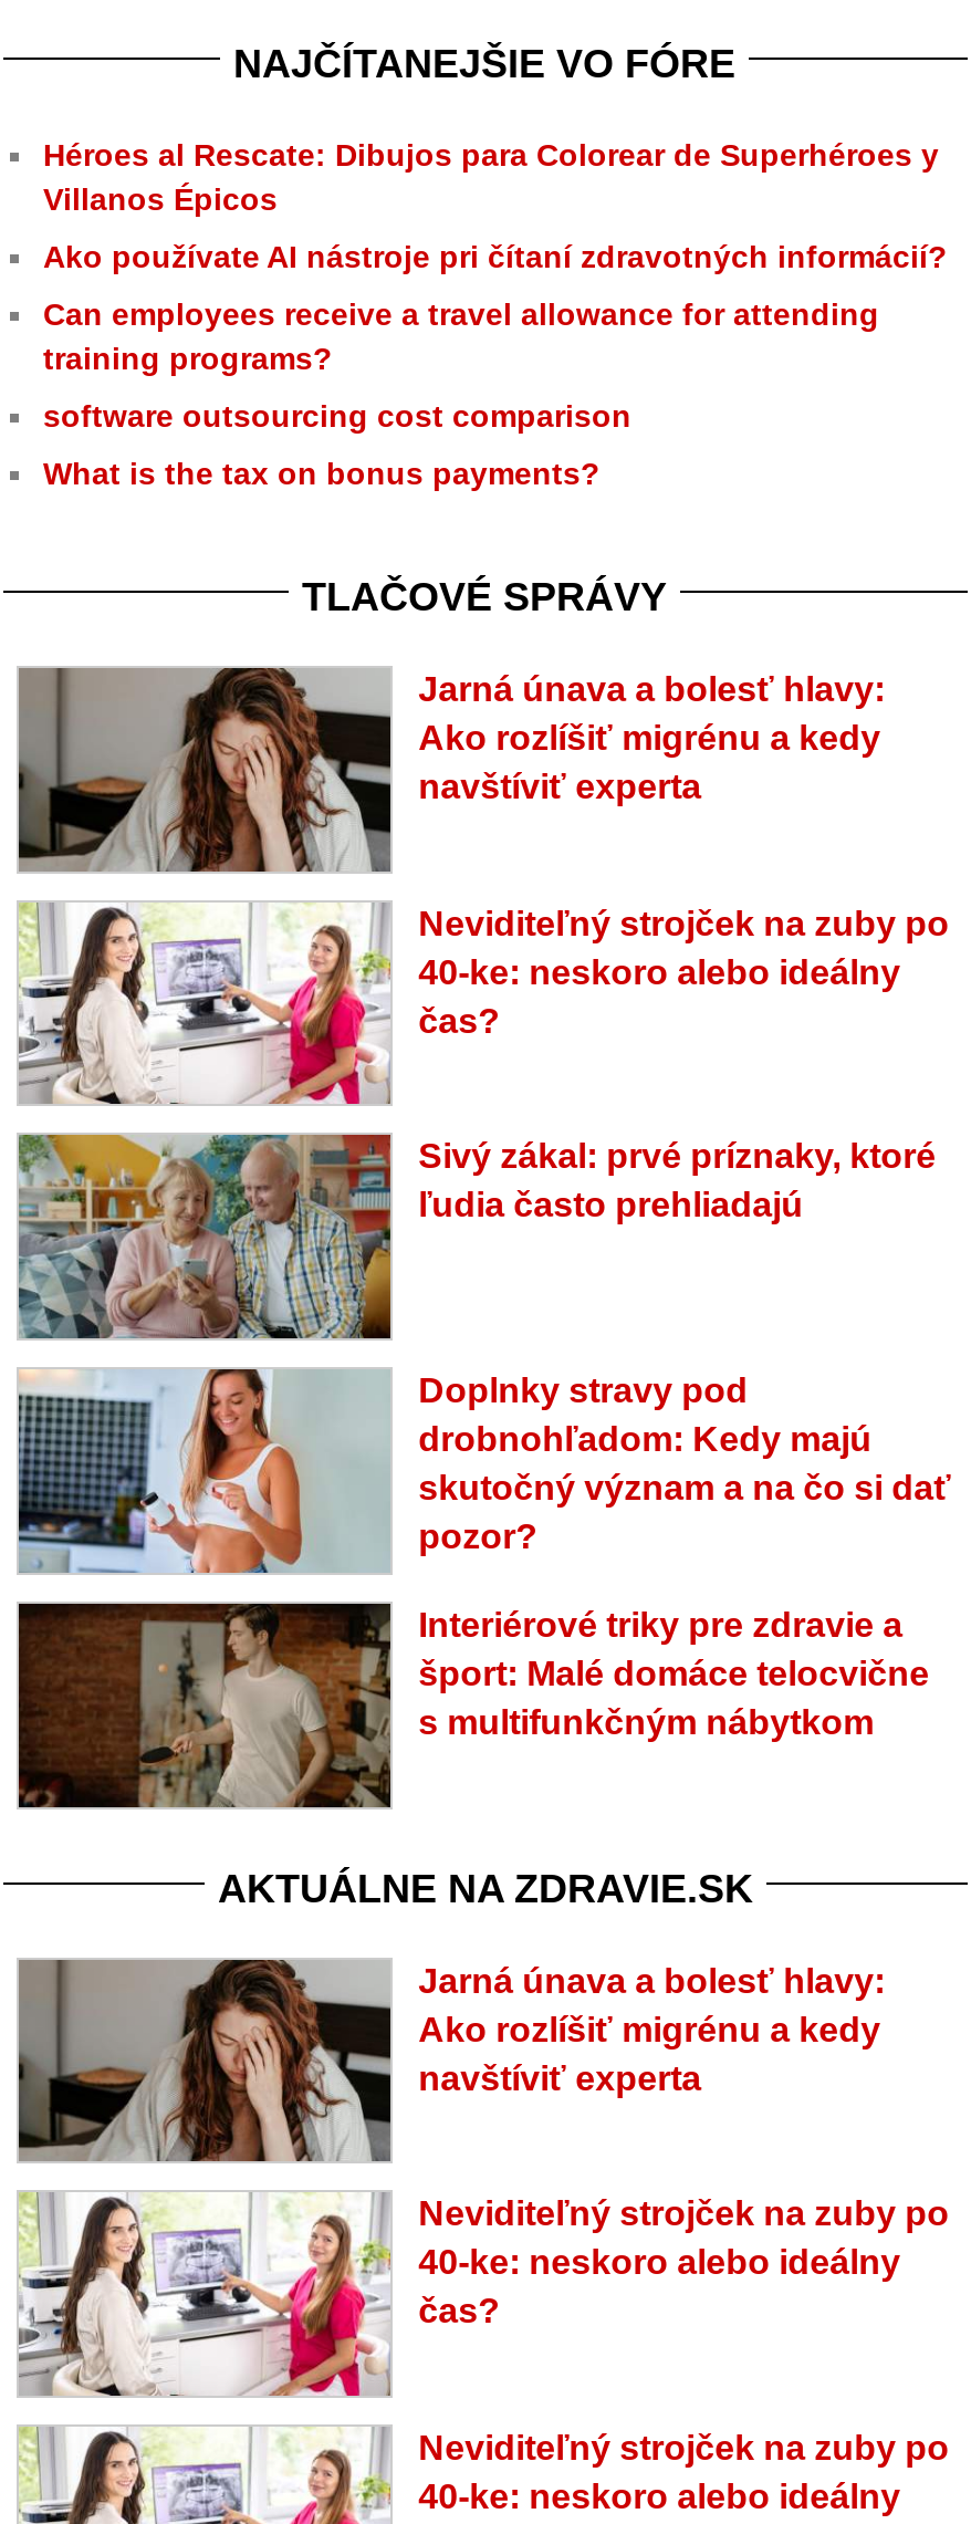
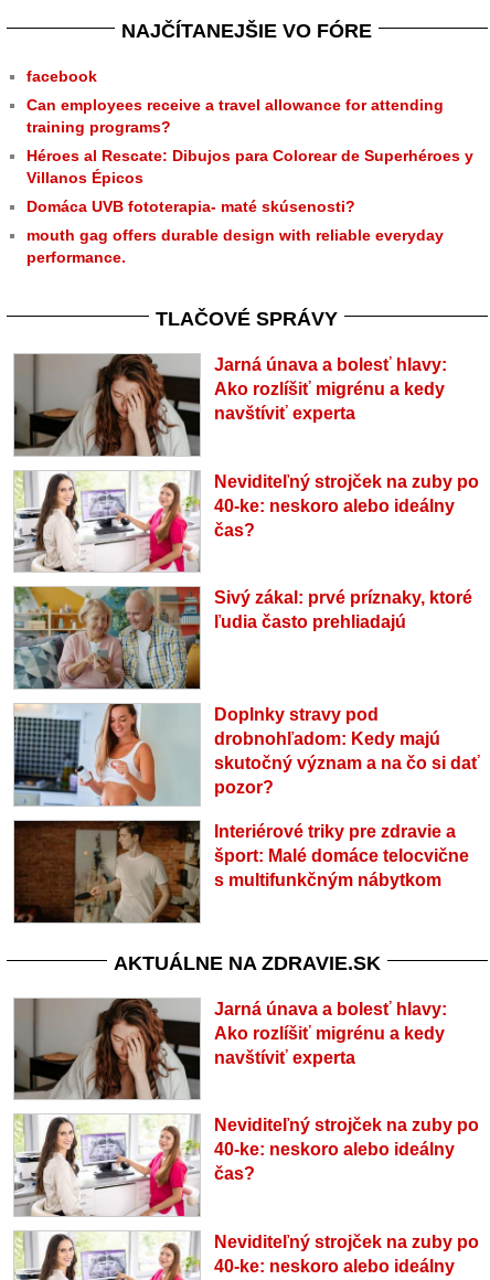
moved down: Héroes al Rescate: Dibujos para Colorear de Superhéroes y | Villanos Épicos

- Ako používate AI nástroje pri čítaní zdravotných informácií?
+ facebook

moved up: Can employees receive a travel allowance for attending | training programs?

- software outsourcing cost comparison
- What is the tax on bonus payments?
+ Domáca UVB fototerapia- maté skúsenosti?
+ mouth gag offers durable design with reliable everyday
+ performance.
